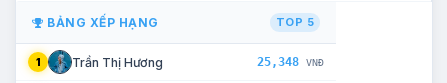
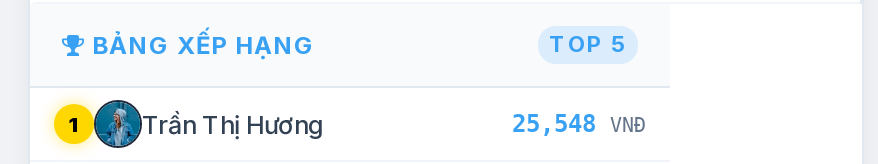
- 25,348 VNĐ
+ 25,548 VNĐ
